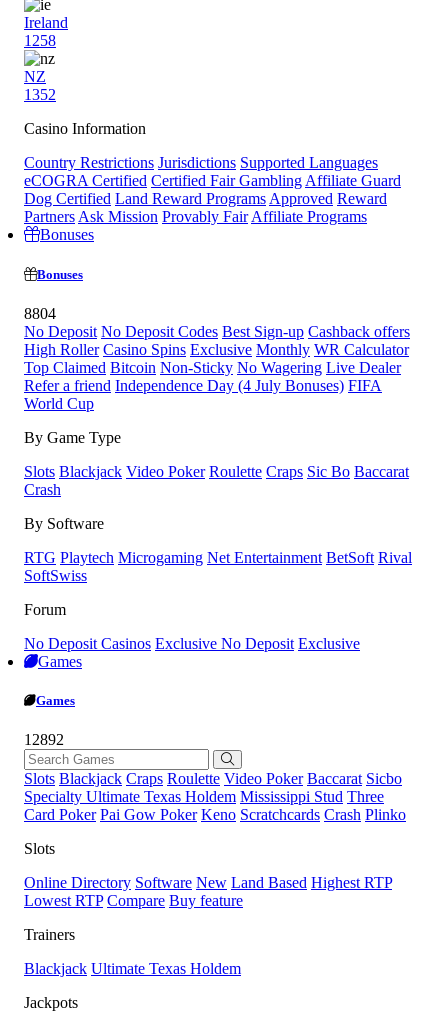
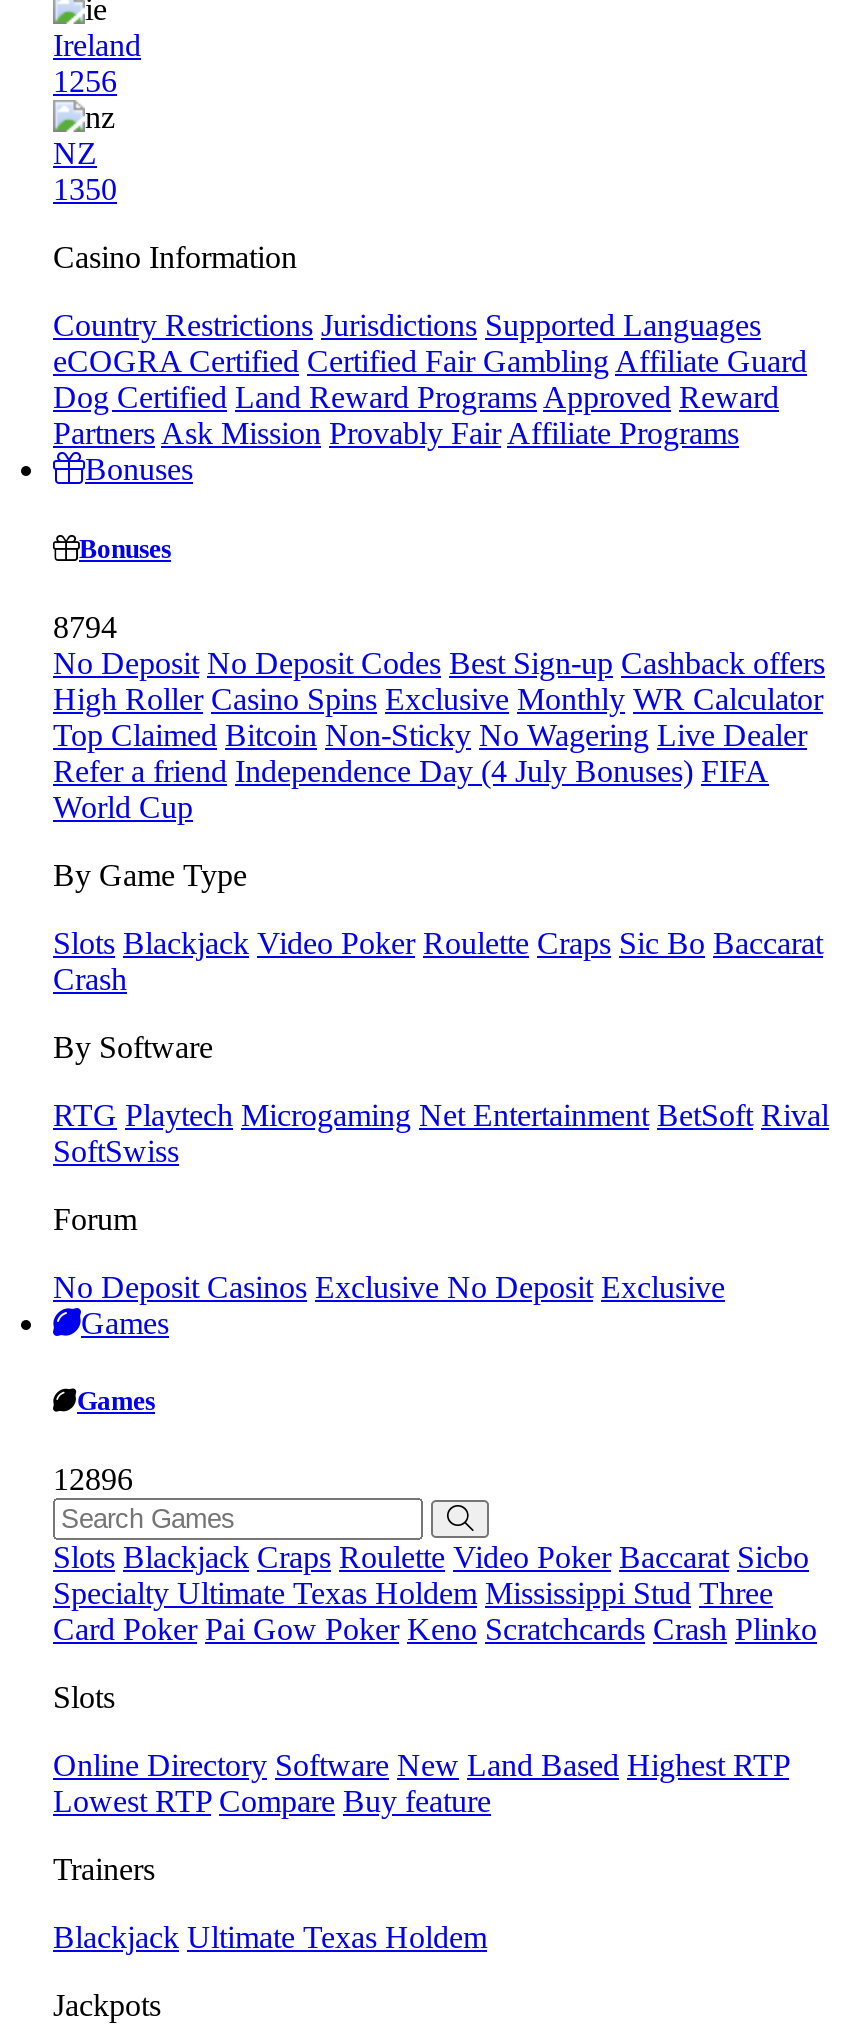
- 1258
+ 1256

- 1352
+ 1350

- 8804
+ 8794

- 12892
+ 12896
